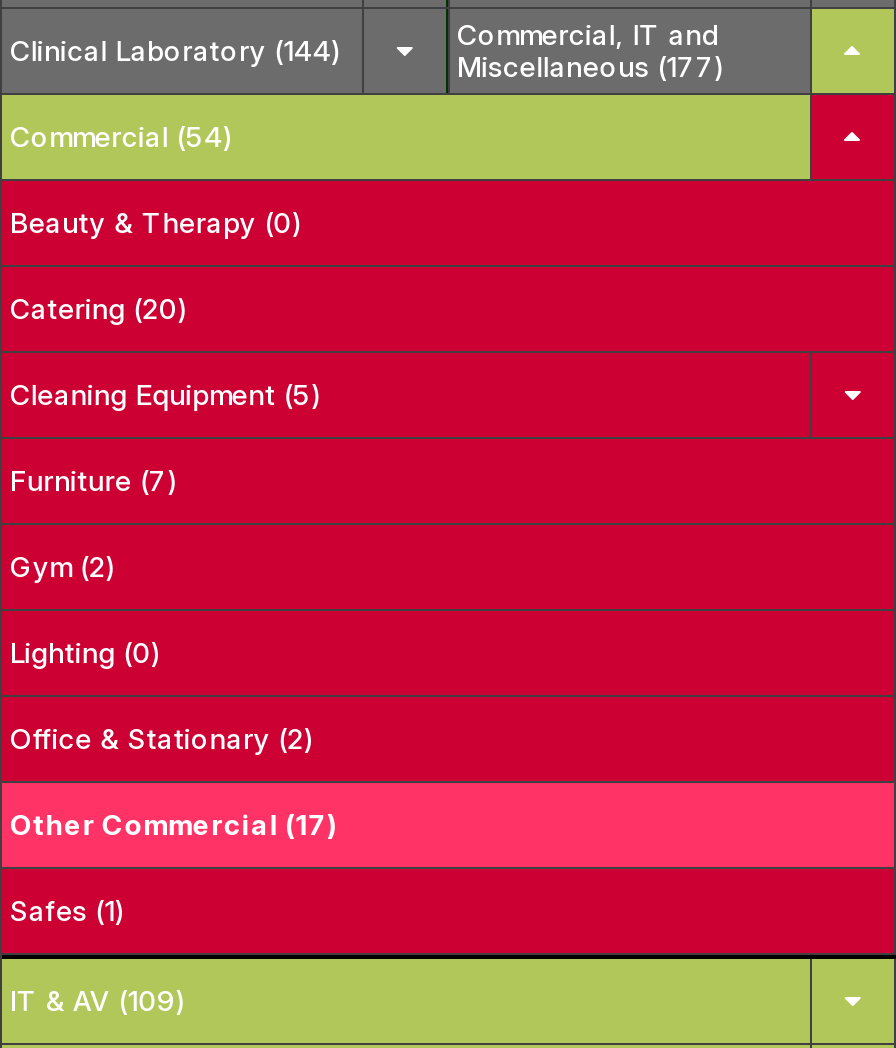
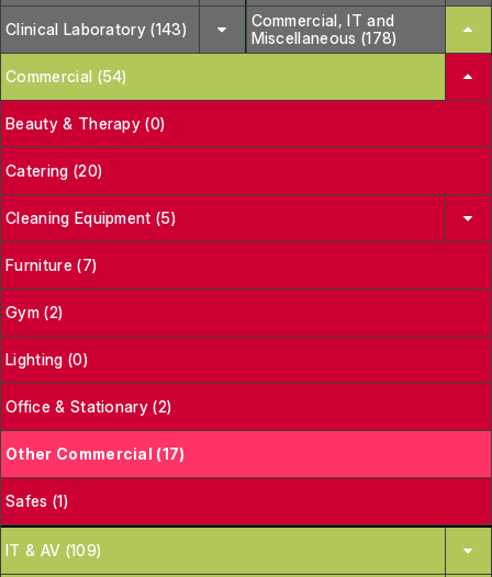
- Clinical Laboratory (144)
+ Clinical Laboratory (143)

- Miscellaneous (177)
+ Miscellaneous (178)
